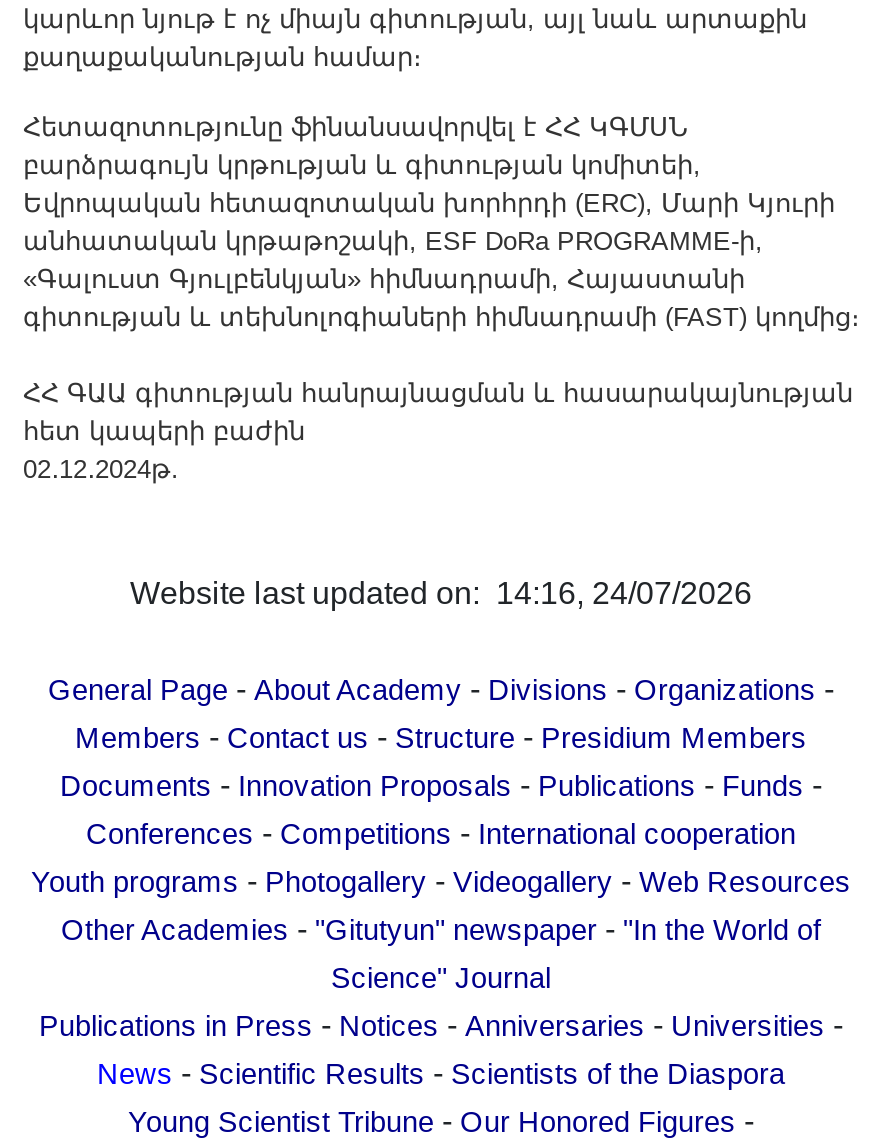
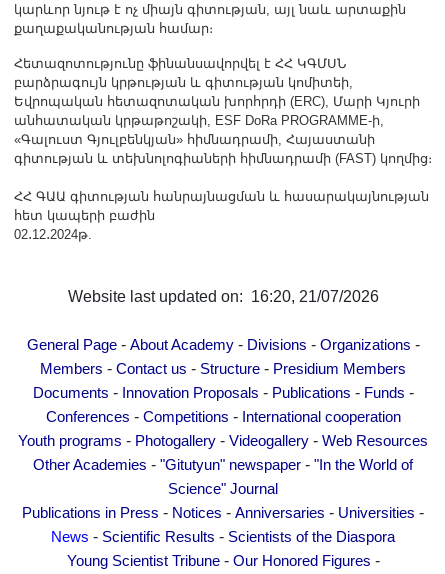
- Website last updated on: 14:16, 24/07/2026
+ Website last updated on: 16:20, 21/07/2026
